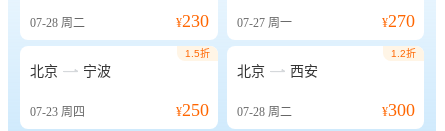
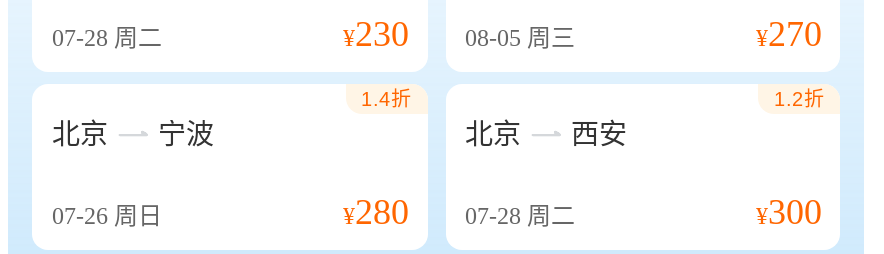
- ¥230 07-27周一
+ ¥230 08-05周三

- 1.5折
+ 1.4折

- 07-23周四
+ 07-26周日

- ¥250 07-28周二
+ ¥280 07-28周二
